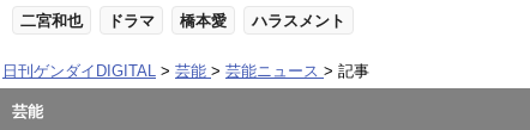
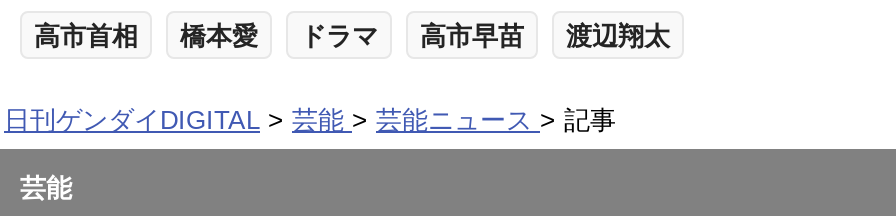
- 二宮和也
+ 高市首相
+ 橋本愛

- 橋本愛
- ハラスメント
+ 高市早苗
+ 渡辺翔太
